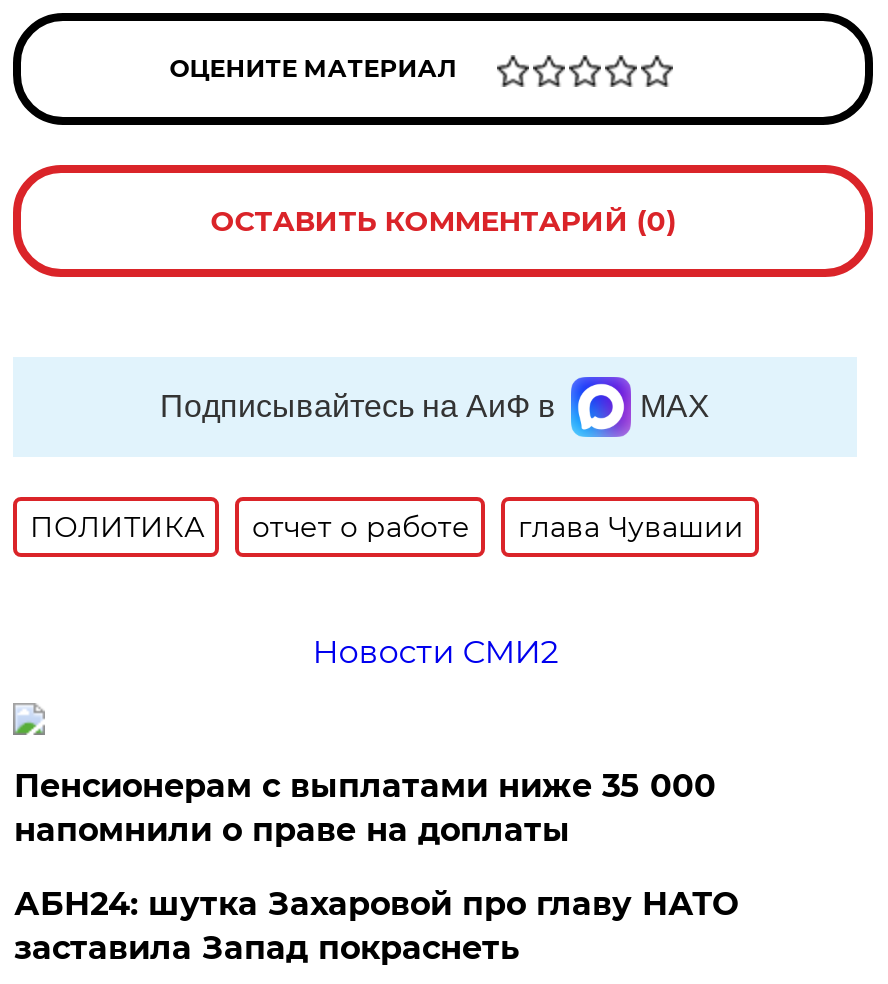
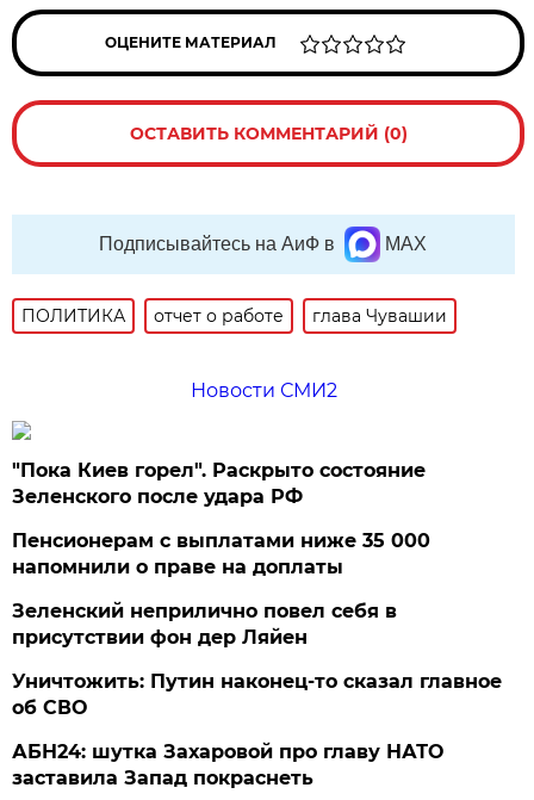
+ "Пока Киев горел". Раскрыто состояние
+ Зеленского после удара РФ

+ Зеленский неприлично повел cебя в
+ присутствии фон дер Ляйен
+ Уничтожить: Путин наконец-то сказал главное
+ об СВО
